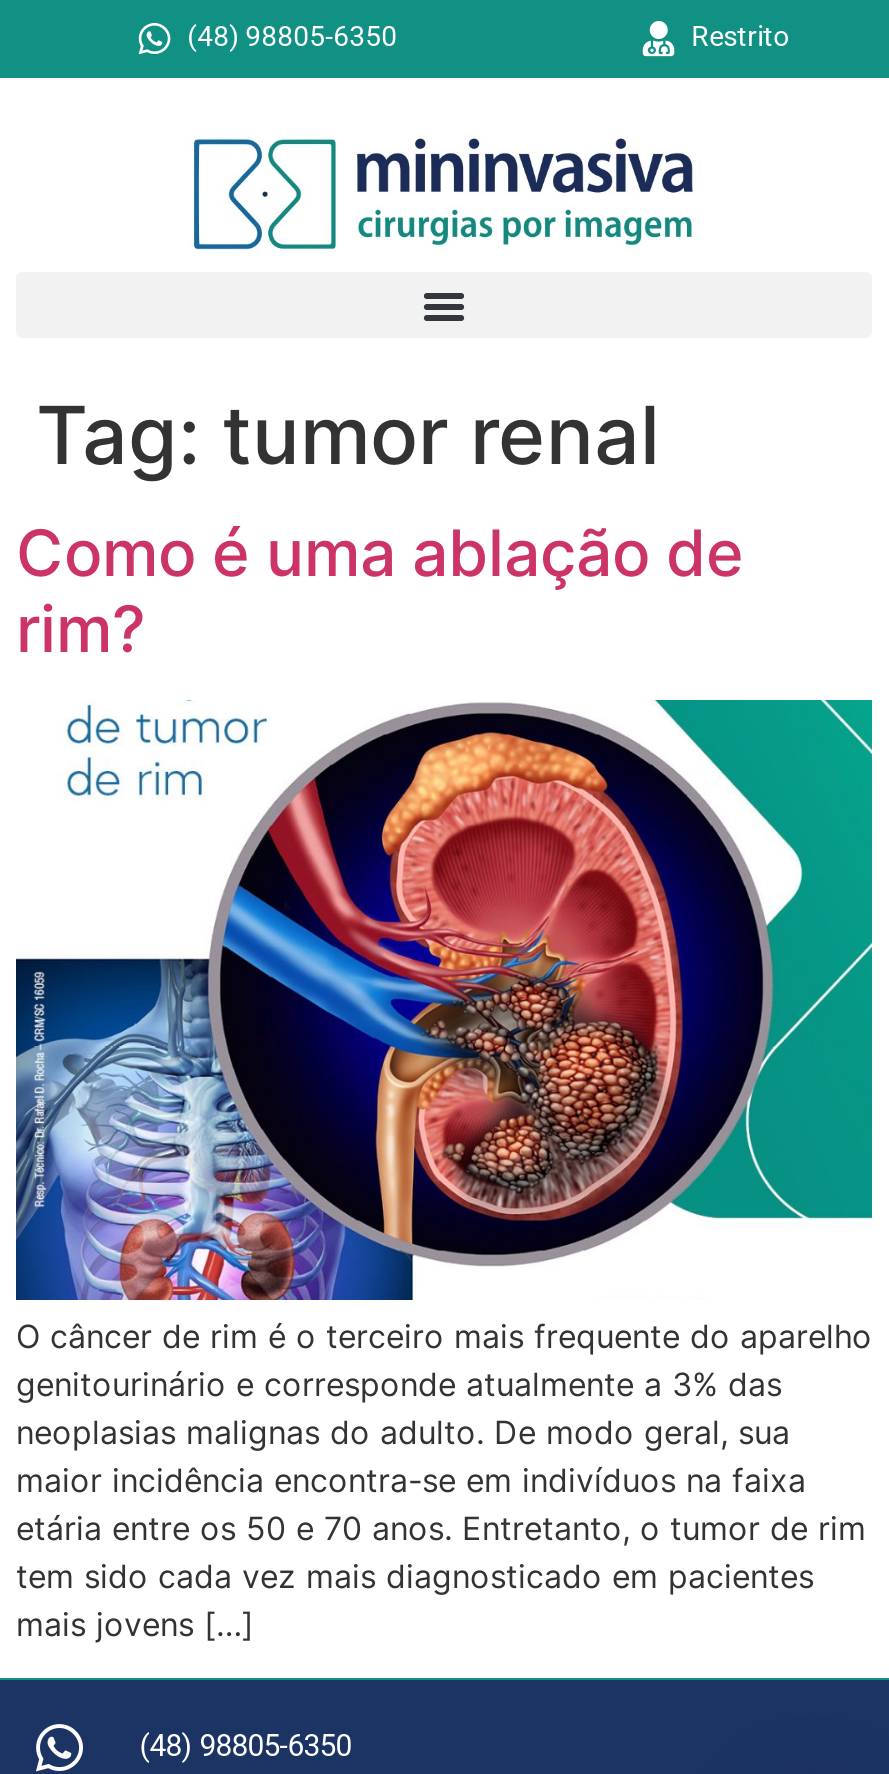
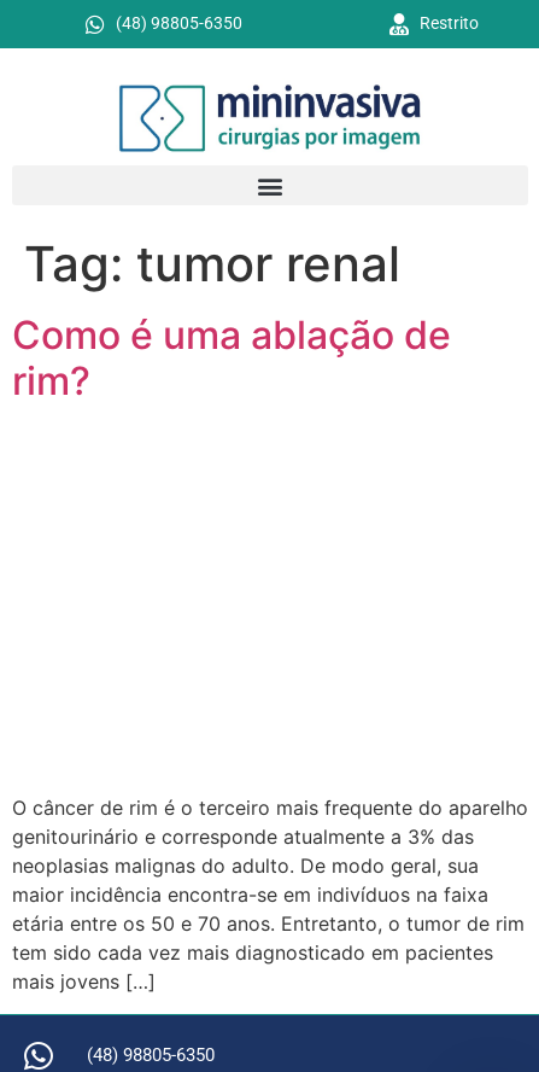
- [image]
